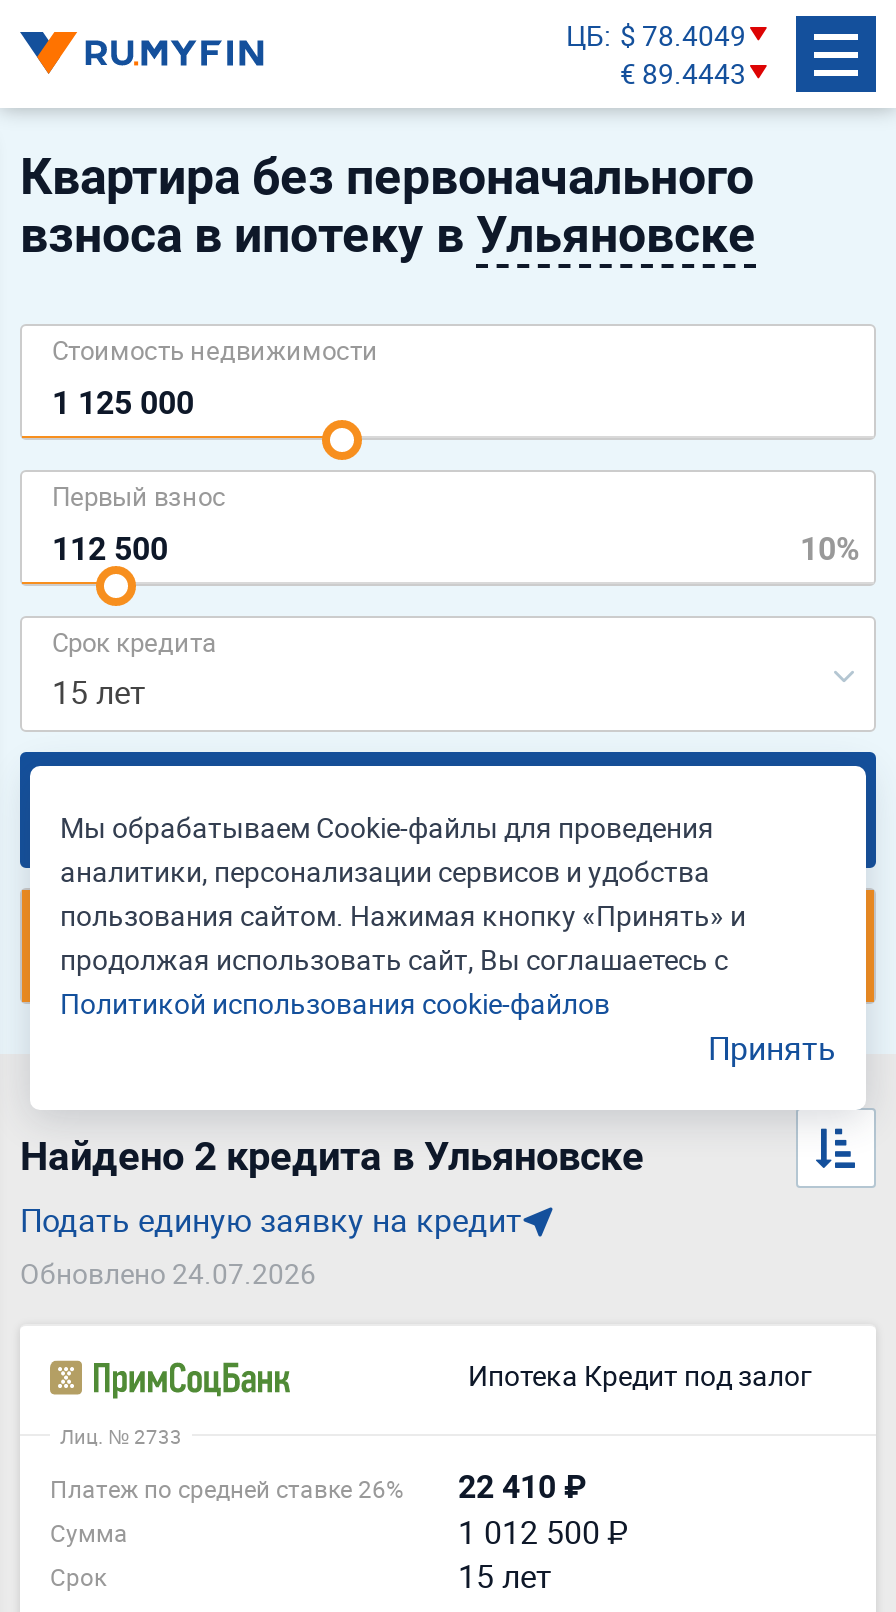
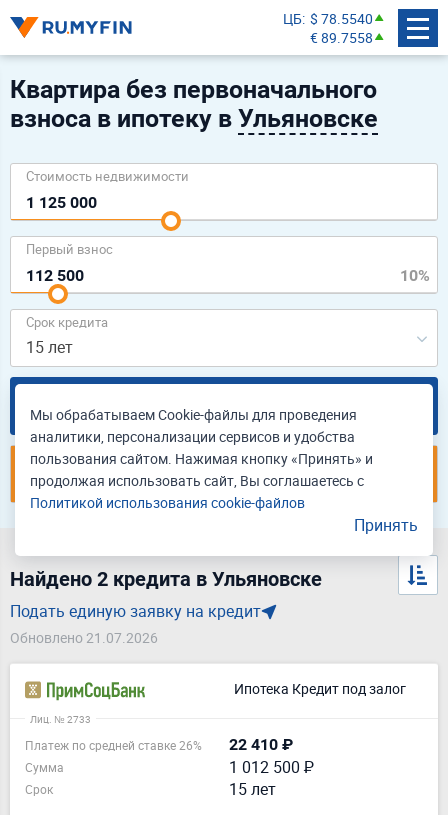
- ЦБ $ 78.4049
+ ЦБ $ 78.5540

- € 89.4443
+ € 89.7558

- Обновлено 24.07.2026
+ Обновлено 21.07.2026
